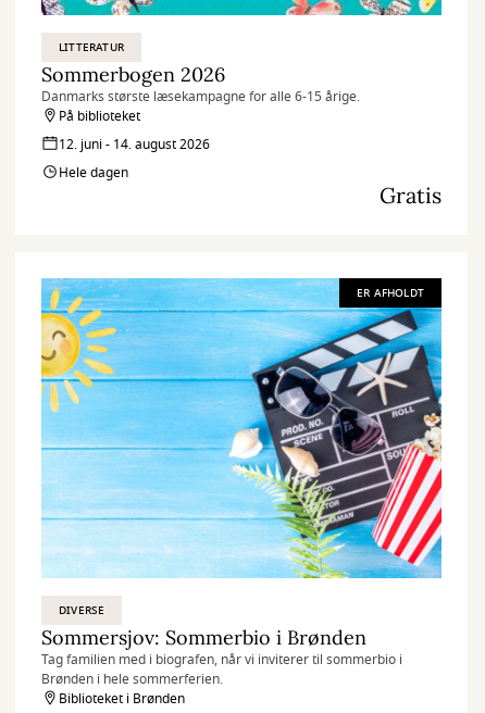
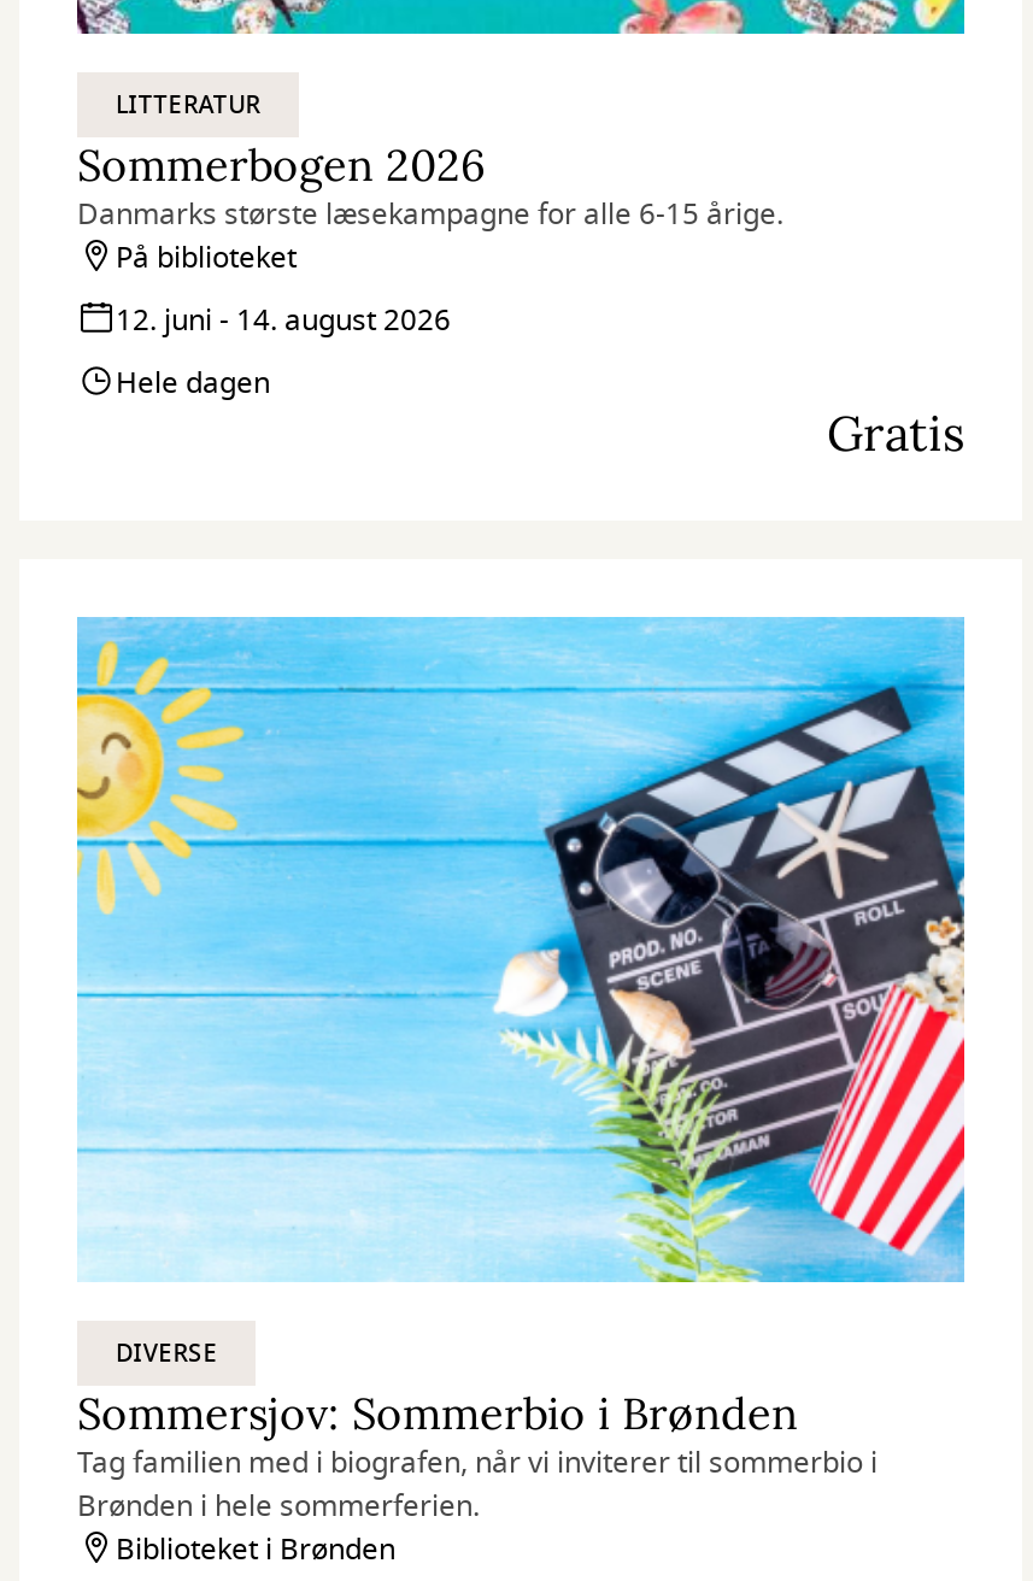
- ER AFHOLDT
